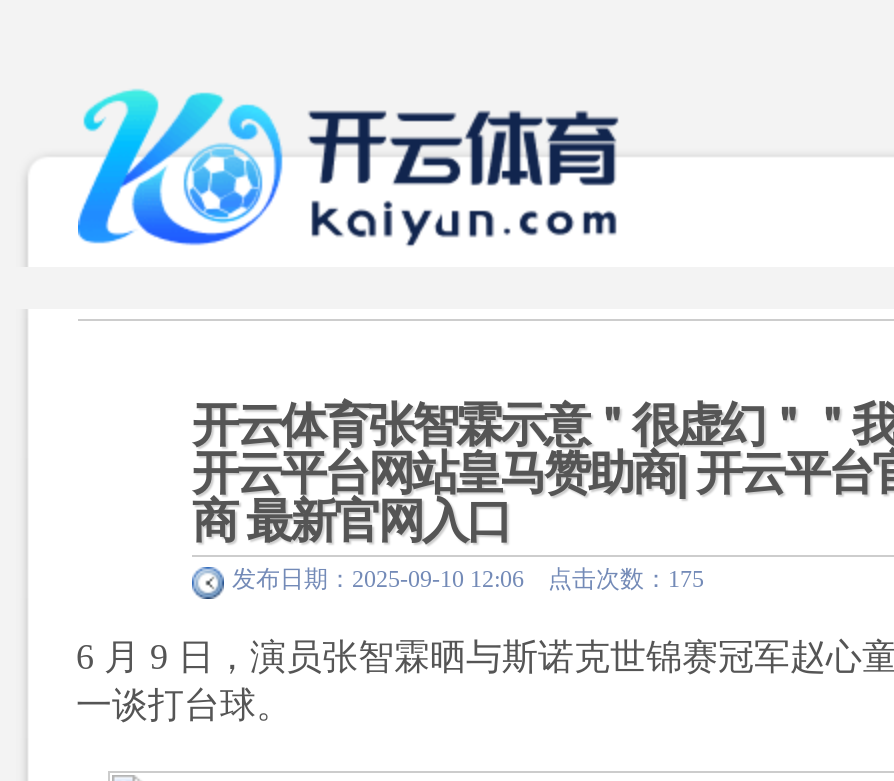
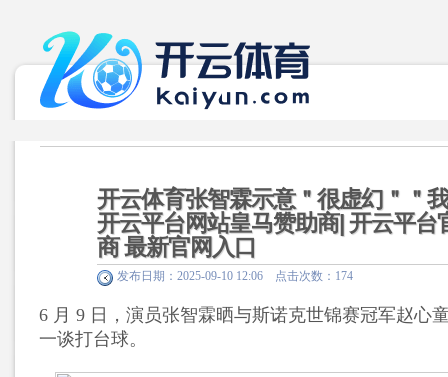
- 发布日期：2025-09-10 12:06 点击次数：175
+ 发布日期：2025-09-10 12:06 点击次数：174
